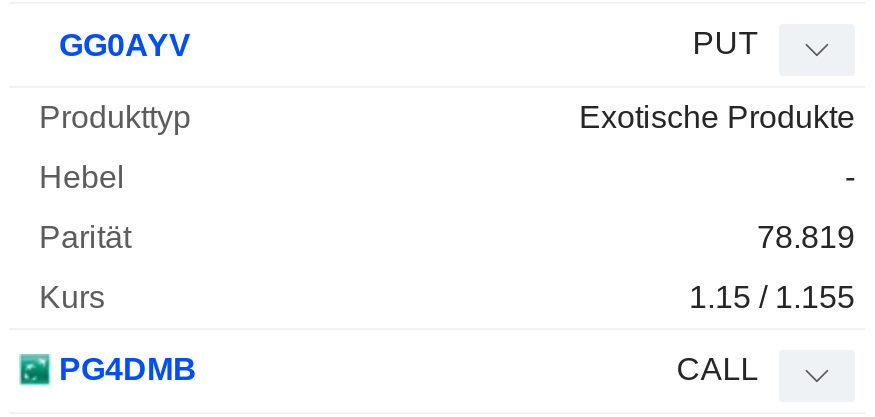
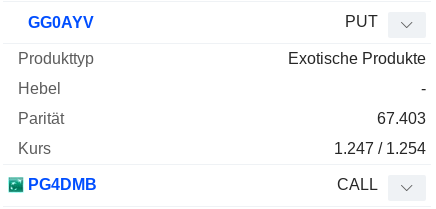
- 78.819
+ 67.403

- 1.15 / 1.155
+ 1.247 / 1.254
